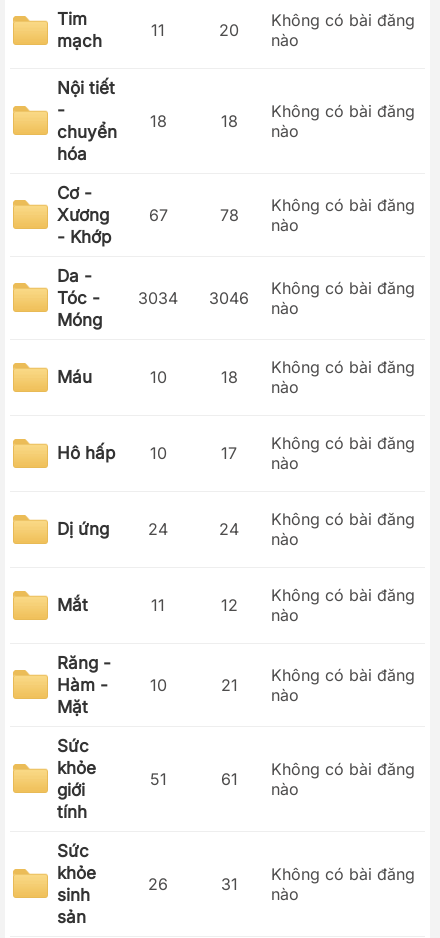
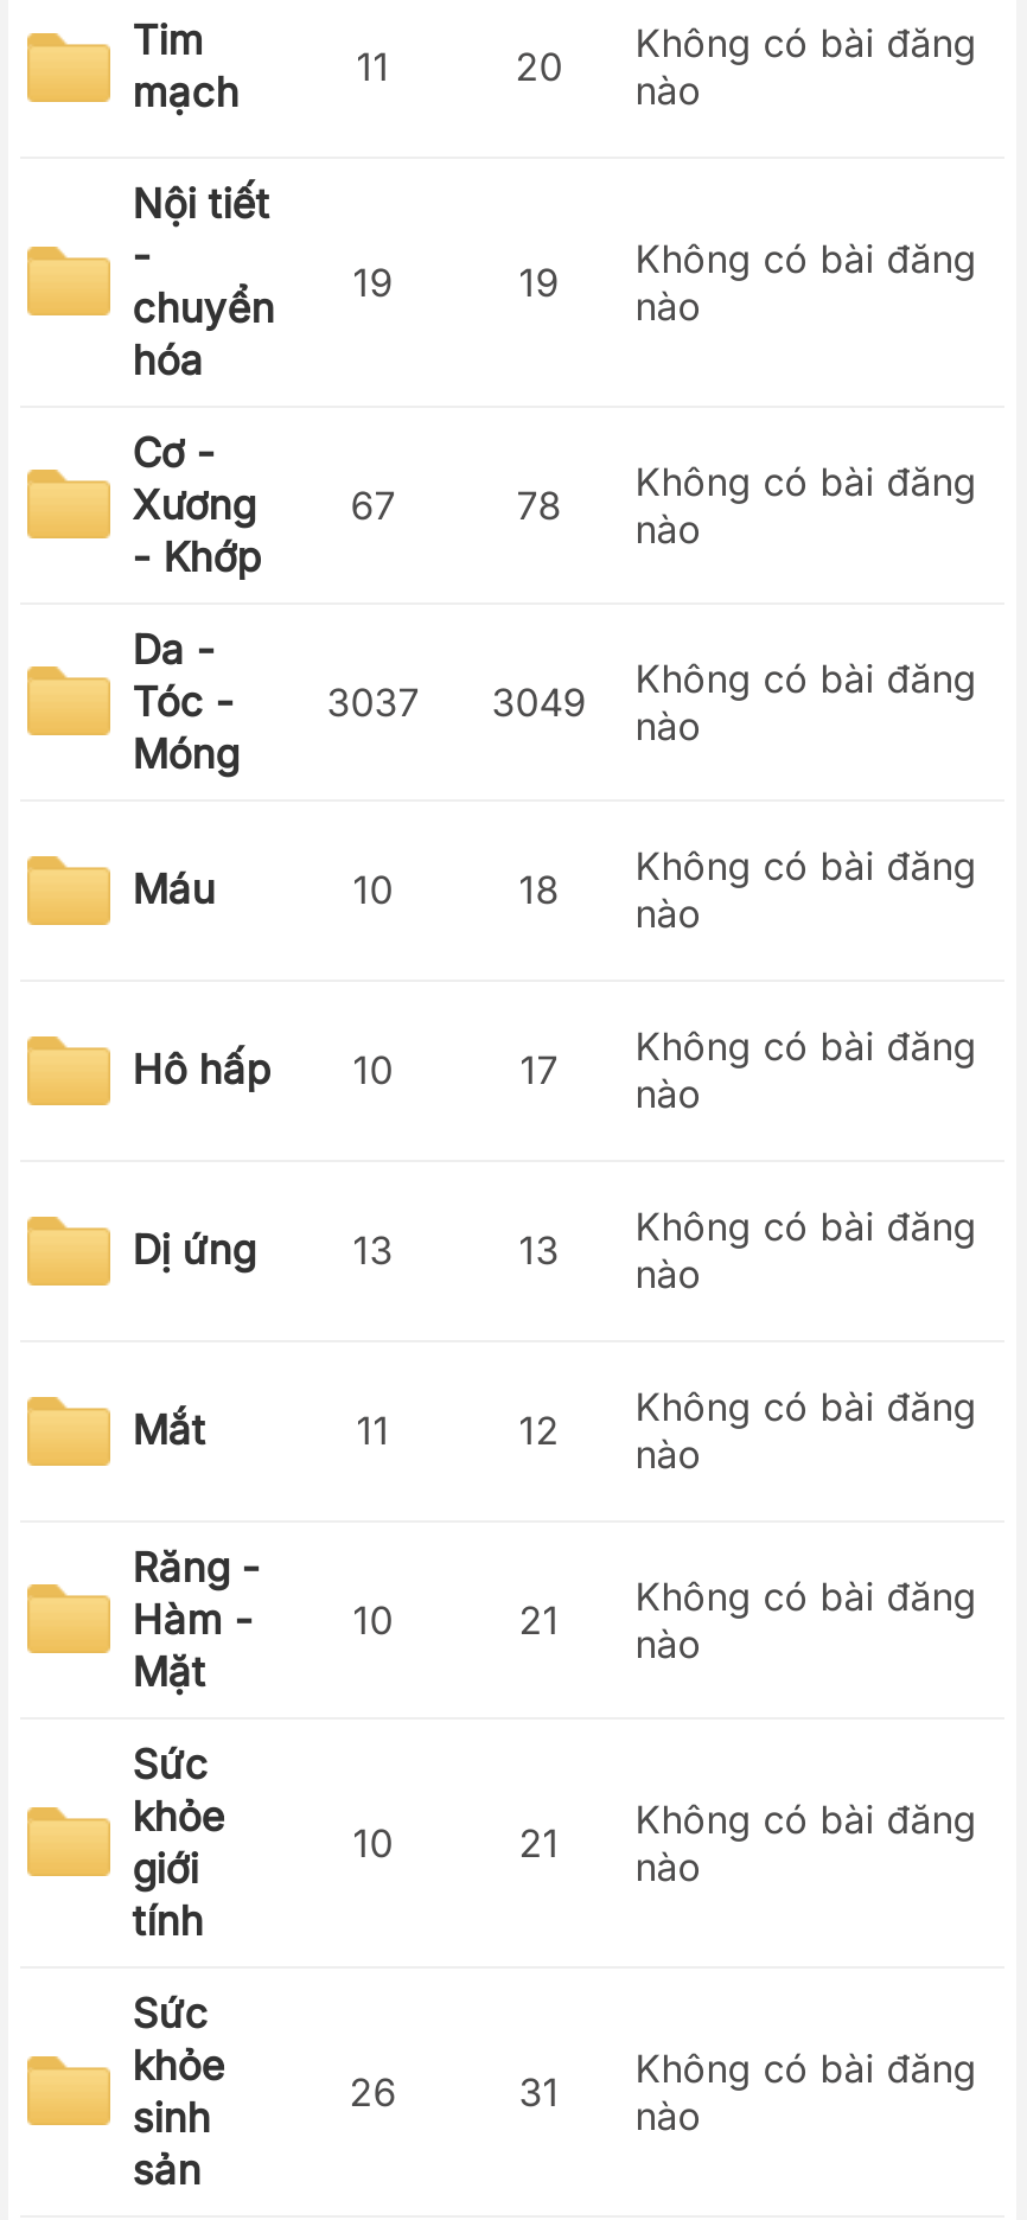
- 18 Không có bài đăng nào
+ 19 Không có bài đăng nào

- 18
+ 19

- 3034
+ 3037

- 3046
+ 3049

- 24 Không có bài đăng nào
+ 13 Không có bài đăng nào

- 24
+ 13

- 61 Không có bài đăng nào
+ 21 Không có bài đăng nào

- 51
+ 10
